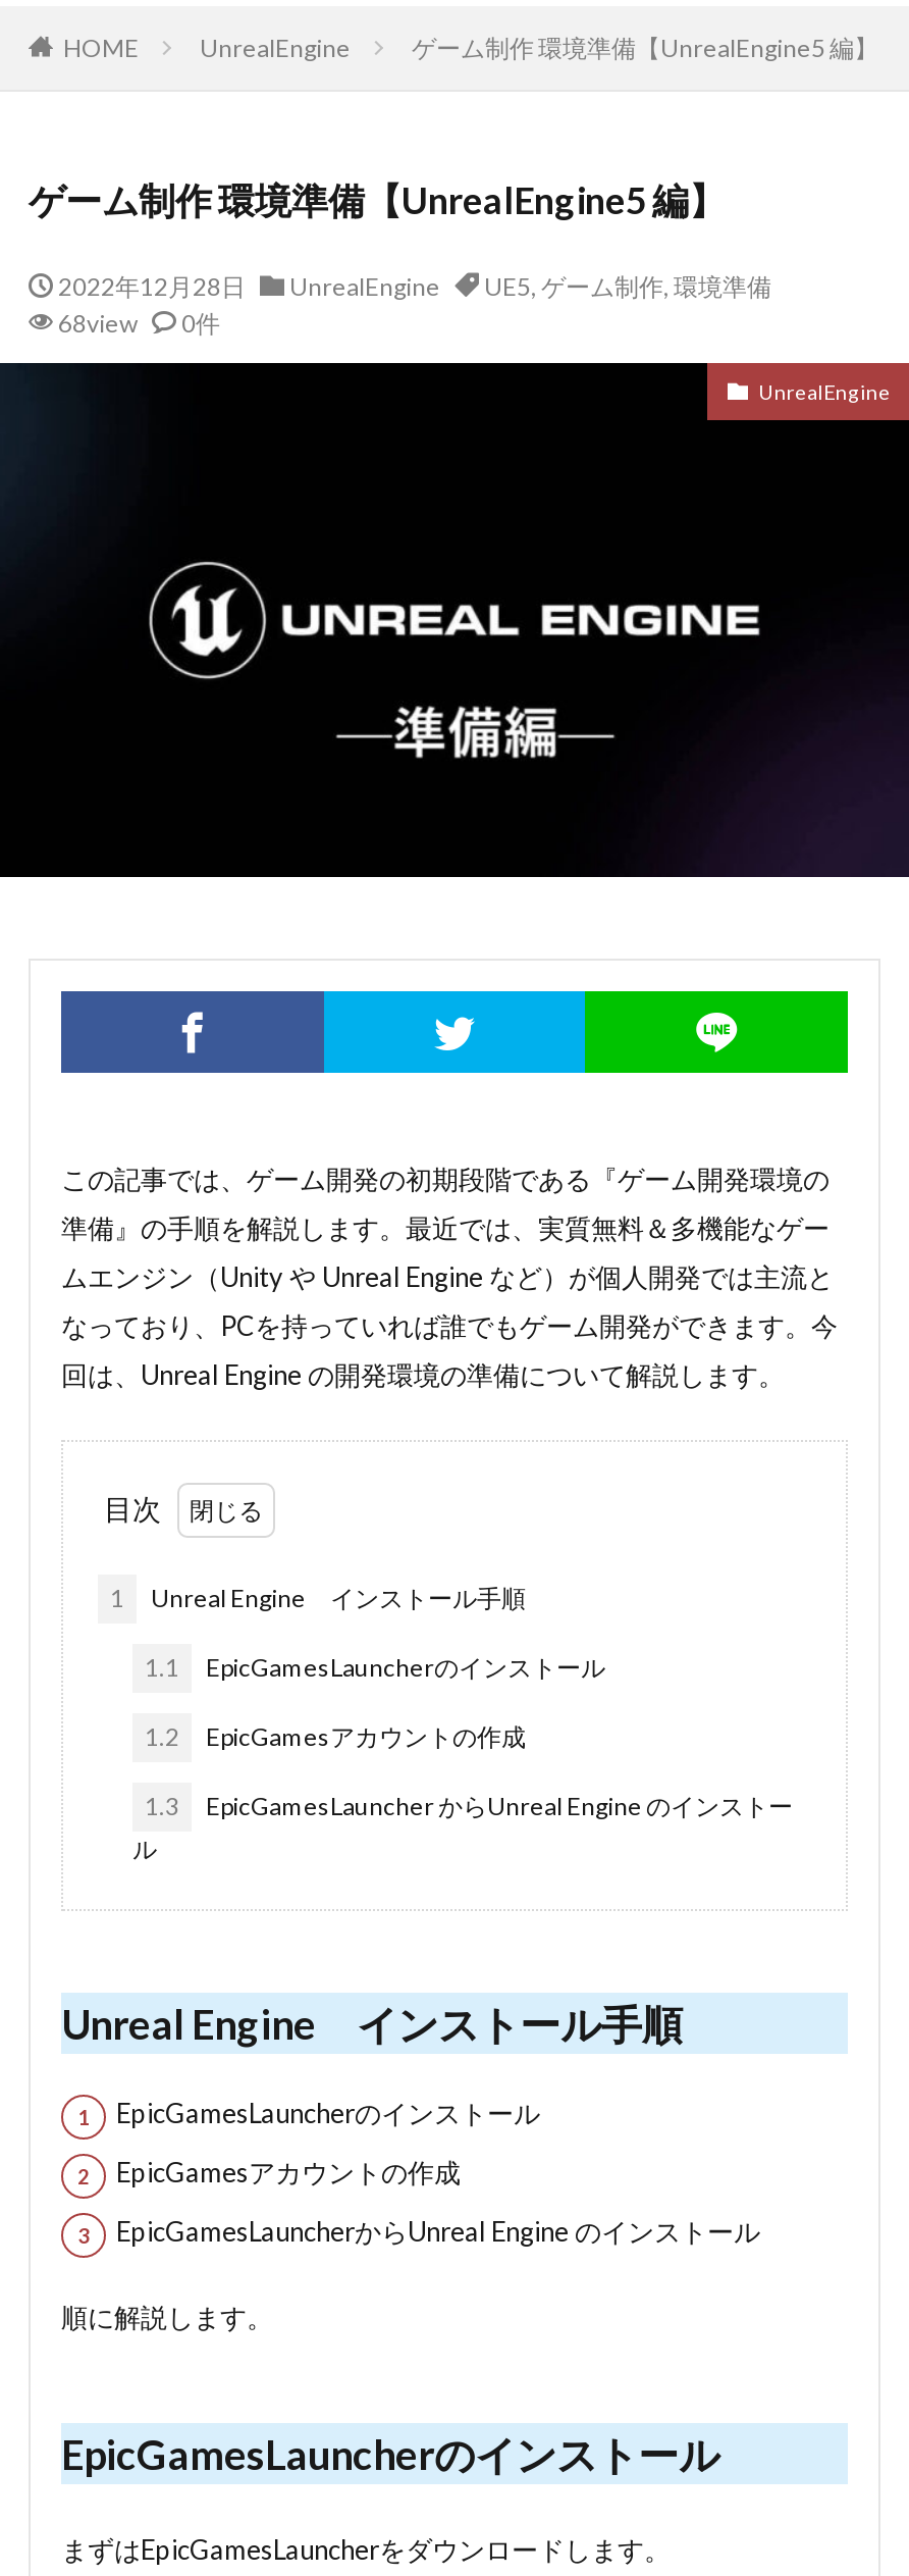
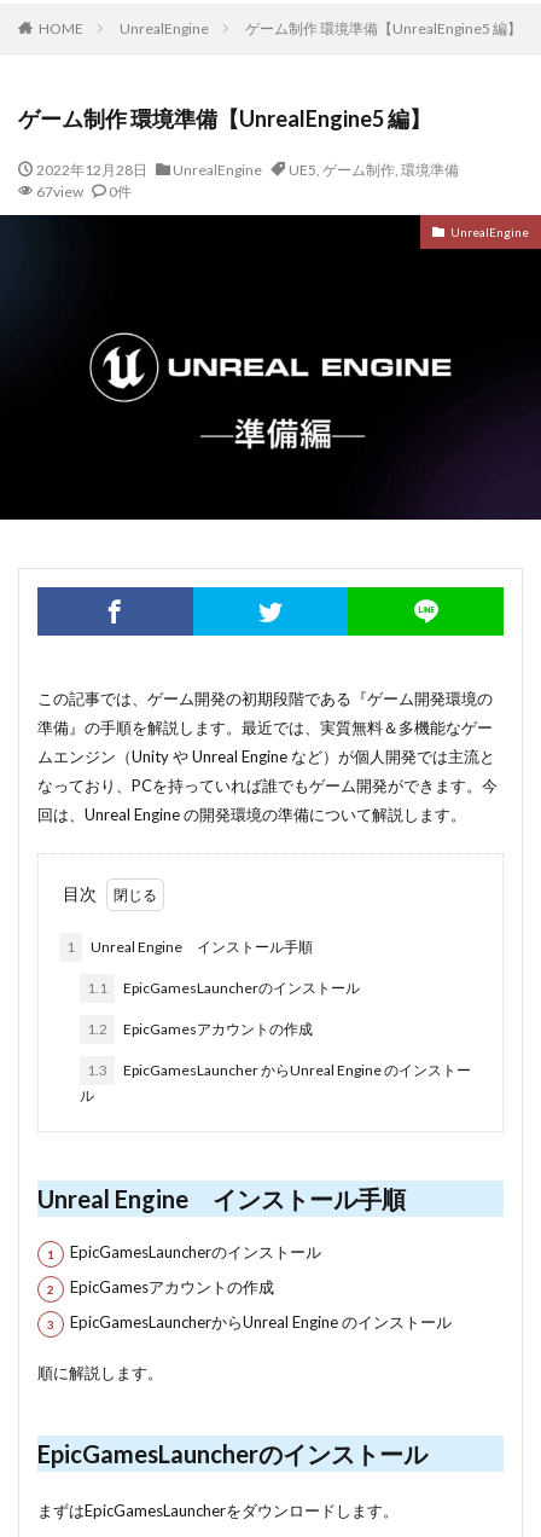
- 68view 0件
+ 67view 0件
